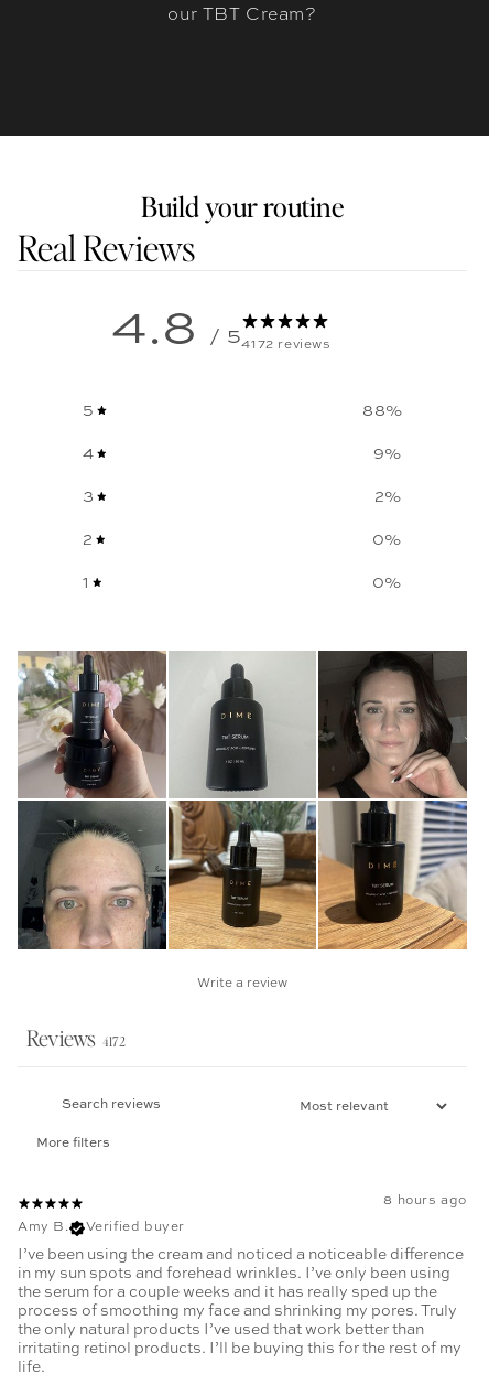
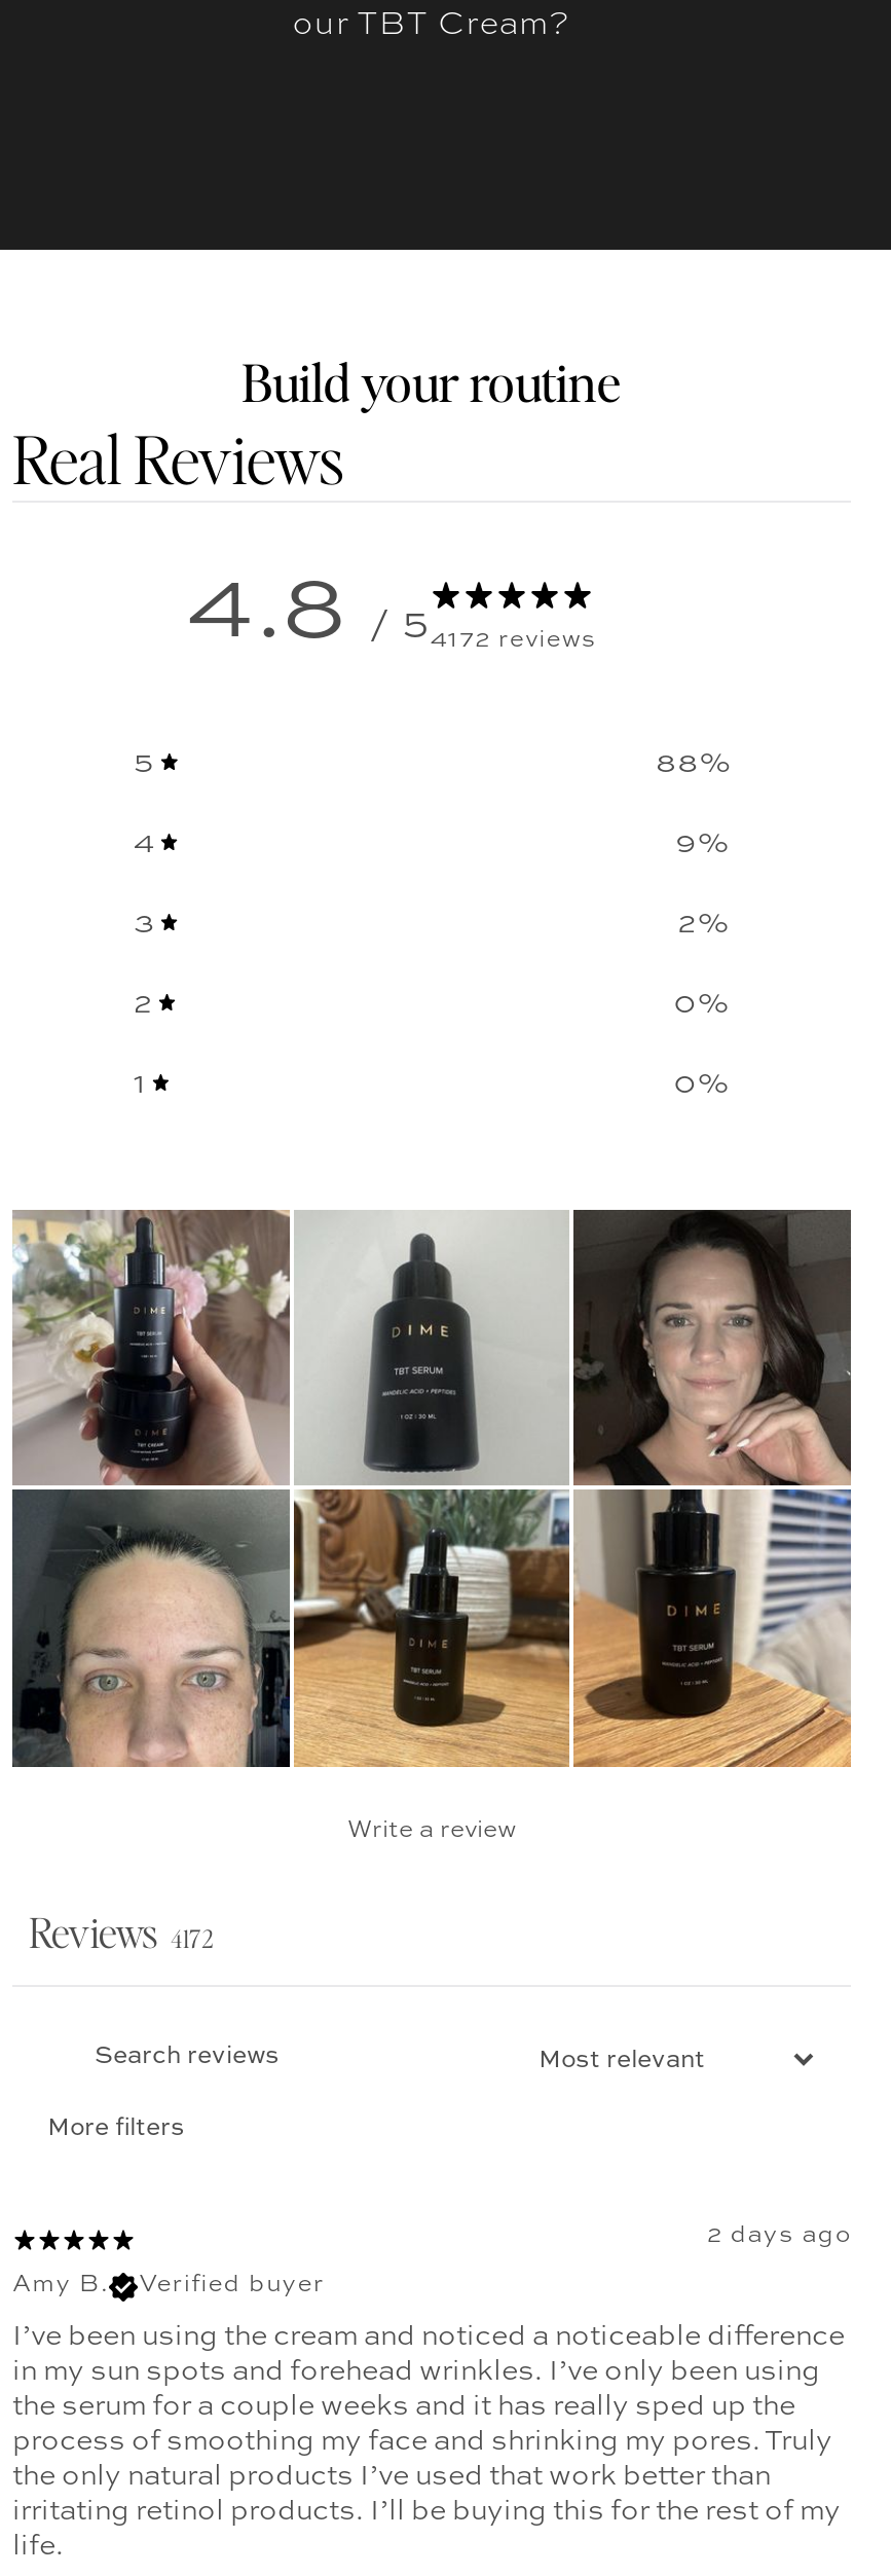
- 8 hours ago
+ 2 days ago
